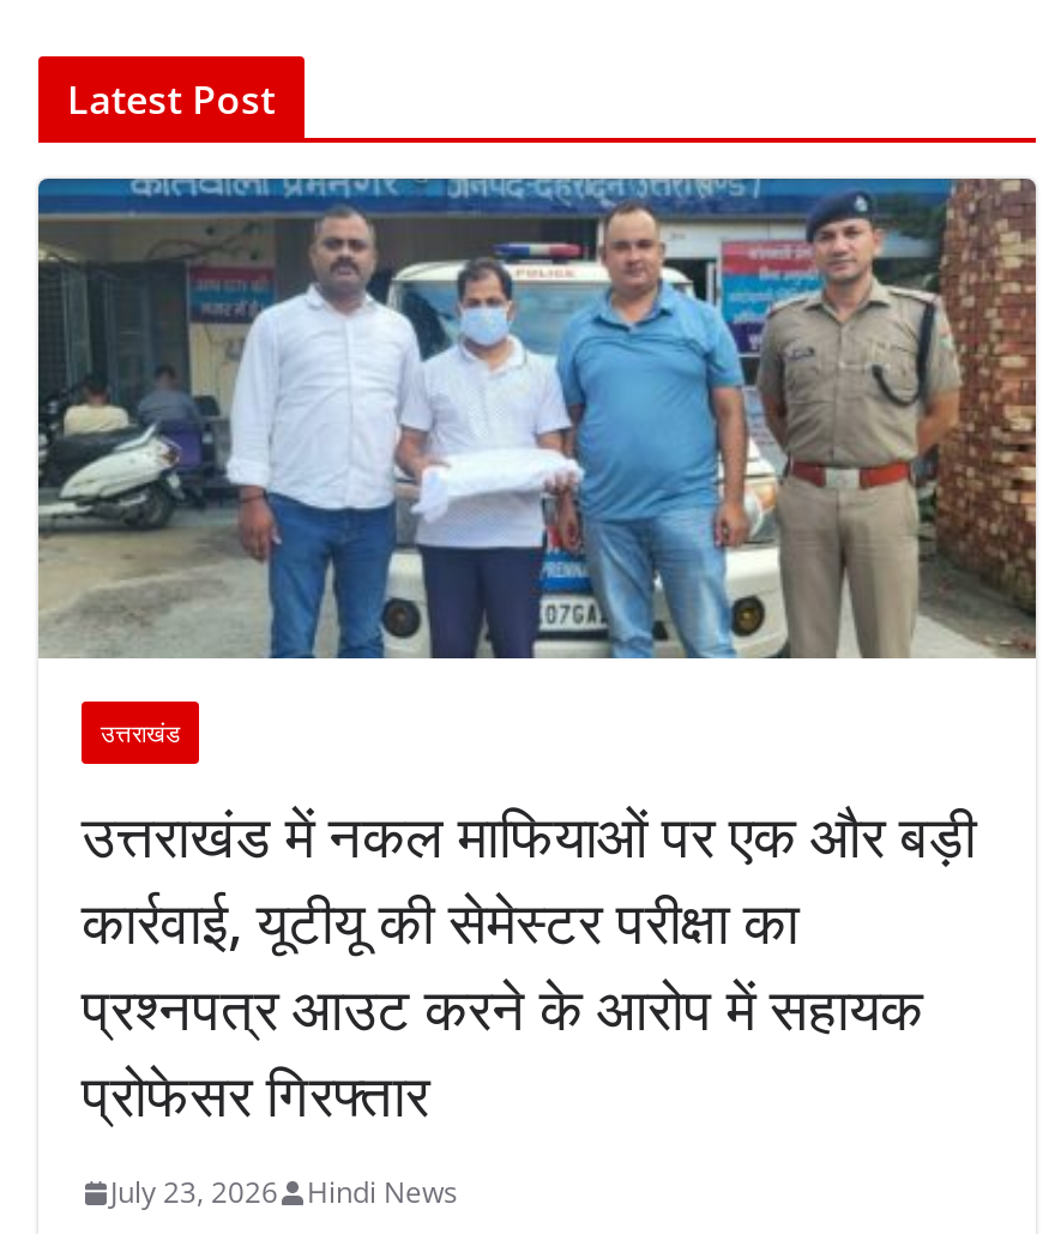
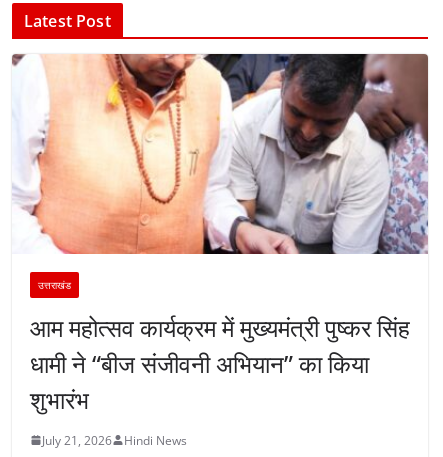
- [image]
+ [image]

- उत्तराखंड में नकल माफियाओं पर एक और बड़ी
- कार्रवाई, यूटीयू की सेमेस्टर परीक्षा का
- प्रश्नपत्र आउट करने के आरोप में सहायक
- प्रोफेसर गिरफ्तार
+ आम महोत्सव कार्यक्रम में मुख्यमंत्री पुष्कर सिंह
+ धामी ने “बीज संजीवनी अभियान” का किया
+ शुभारंभ

- July 23, 2026 Hindi News
+ July 21, 2026 Hindi News
